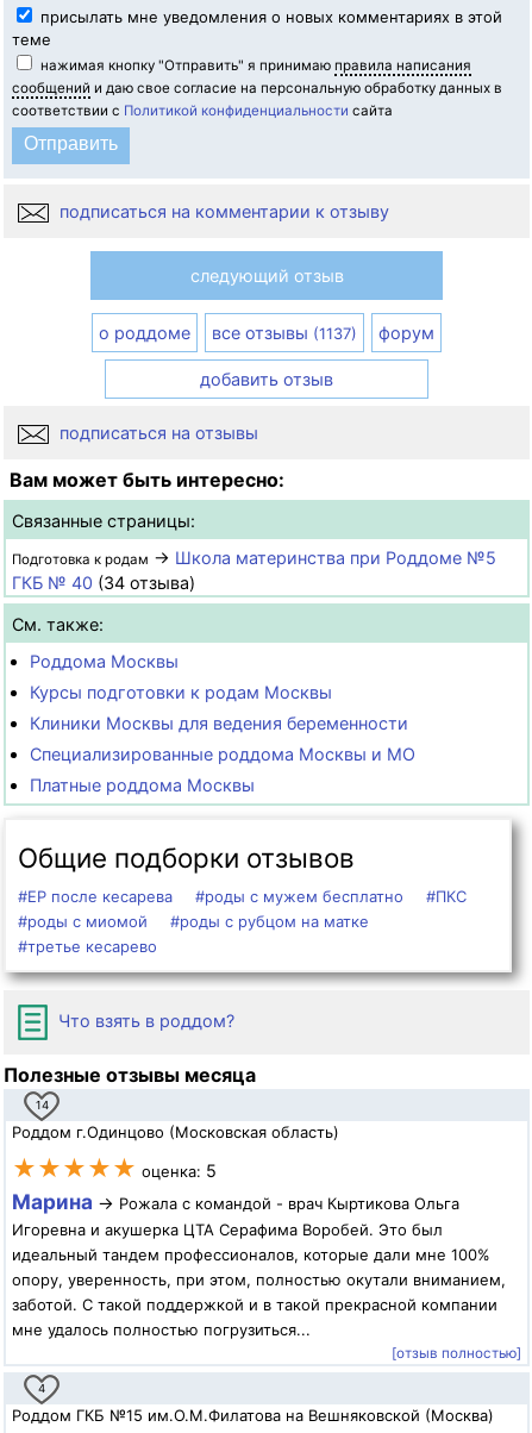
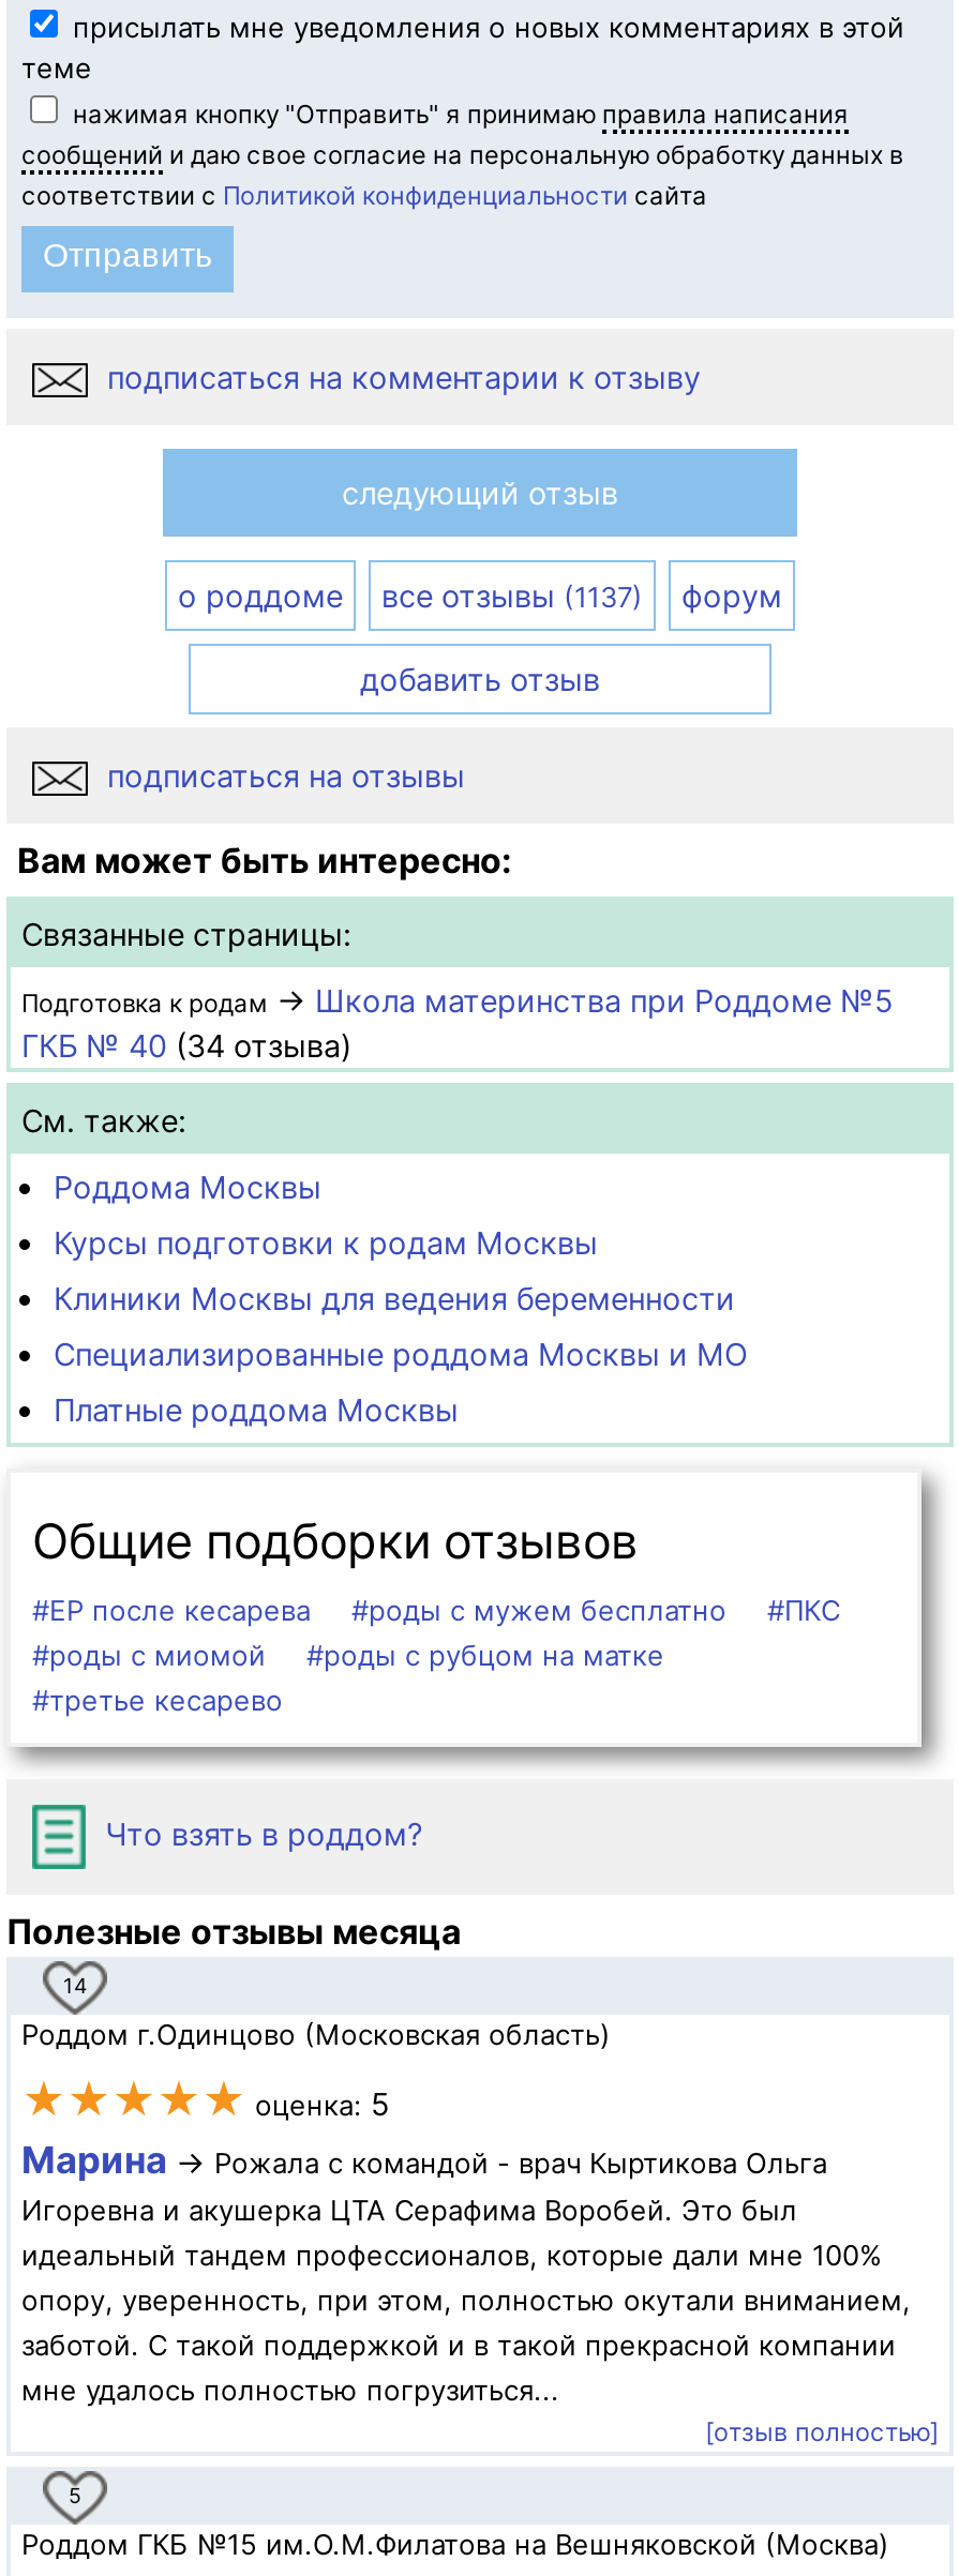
- 4
+ 5
